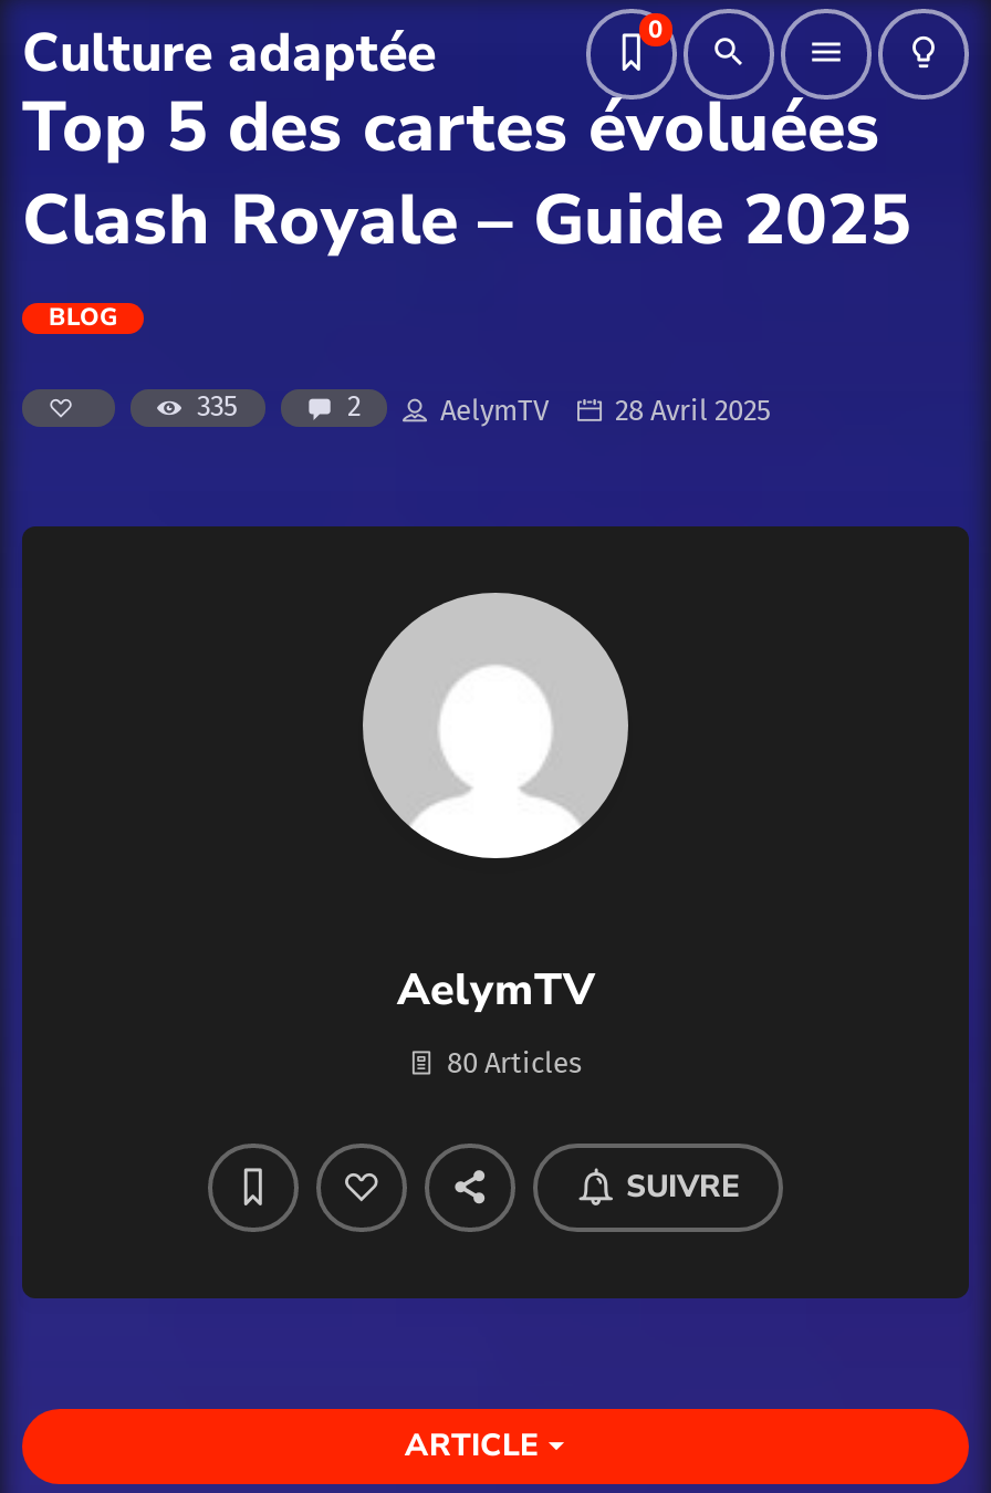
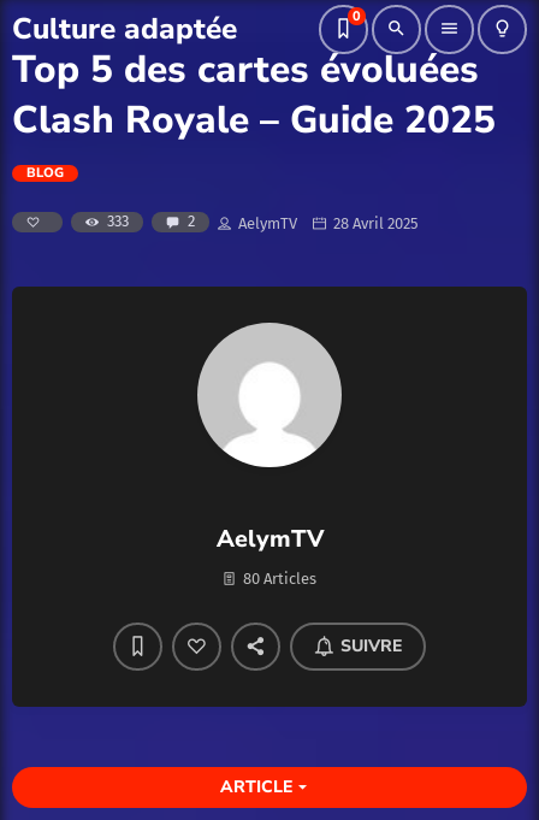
- 335
+ 333
